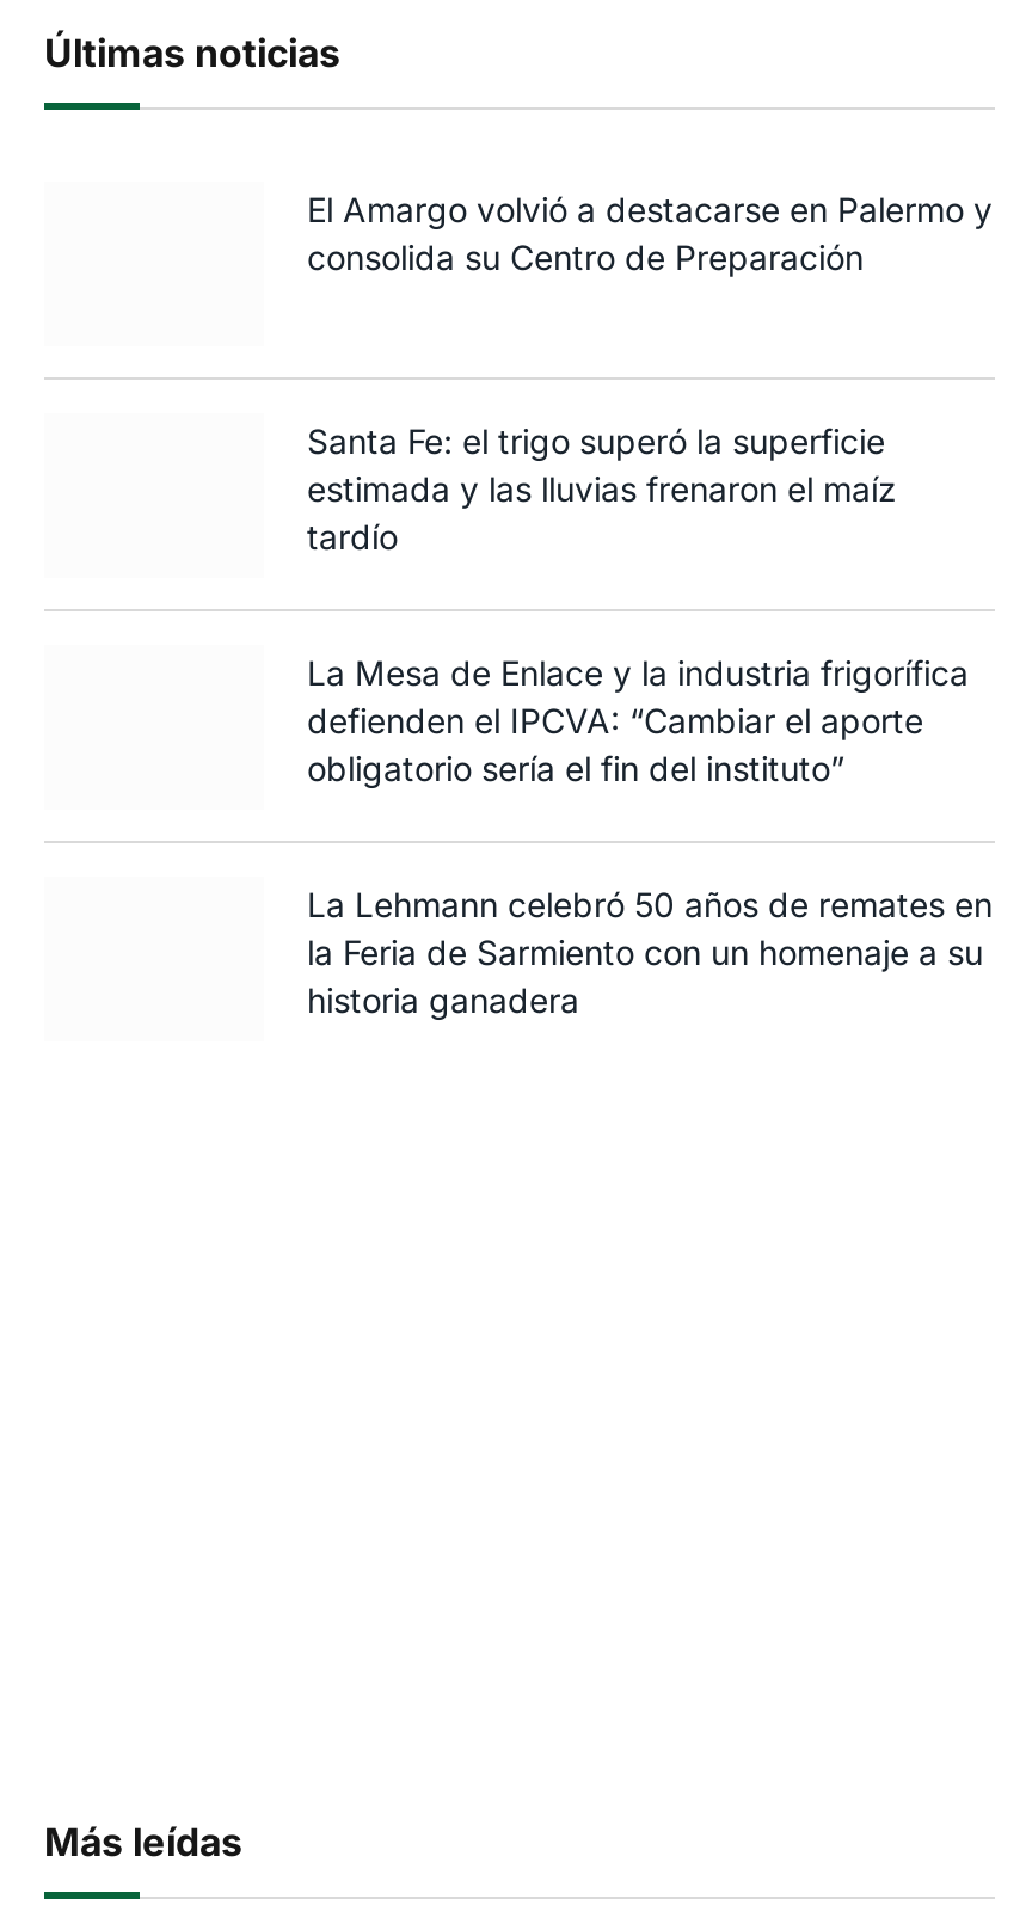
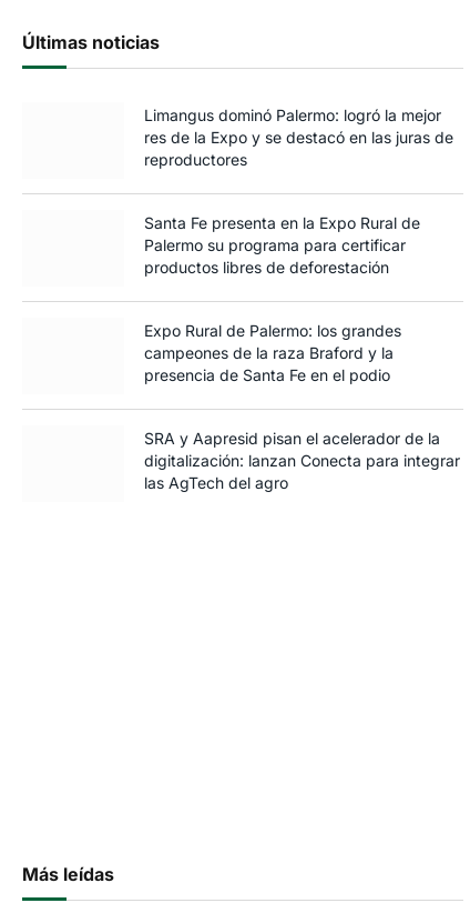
- El Amargo volvió a destacarse en Palermo y
- consolida su Centro de Preparación
+ Limangus dominó Palermo: logró la mejor
+ res de la Expo y se destacó en las juras de
+ reproductores

- Santa Fe: el trigo superó la superficie
- estimada y las lluvias frenaron el maíz
- tardío
+ Santa Fe presenta en la Expo Rural de
+ Palermo su programa para certificar
+ productos libres de deforestación

- La Mesa de Enlace y la industria frigorífica
- defienden el IPCVA: “Cambiar el aporte
- obligatorio sería el fin del instituto”
+ Expo Rural de Palermo: los grandes
+ campeones de la raza Braford y la
+ presencia de Santa Fe en el podio

- La Lehmann celebró 50 años de remates en
- la Feria de Sarmiento con un homenaje a su
- historia ganadera
+ SRA y Aapresid pisan el acelerador de la
+ digitalización: lanzan Conecta para integrar
+ las AgTech del agro
